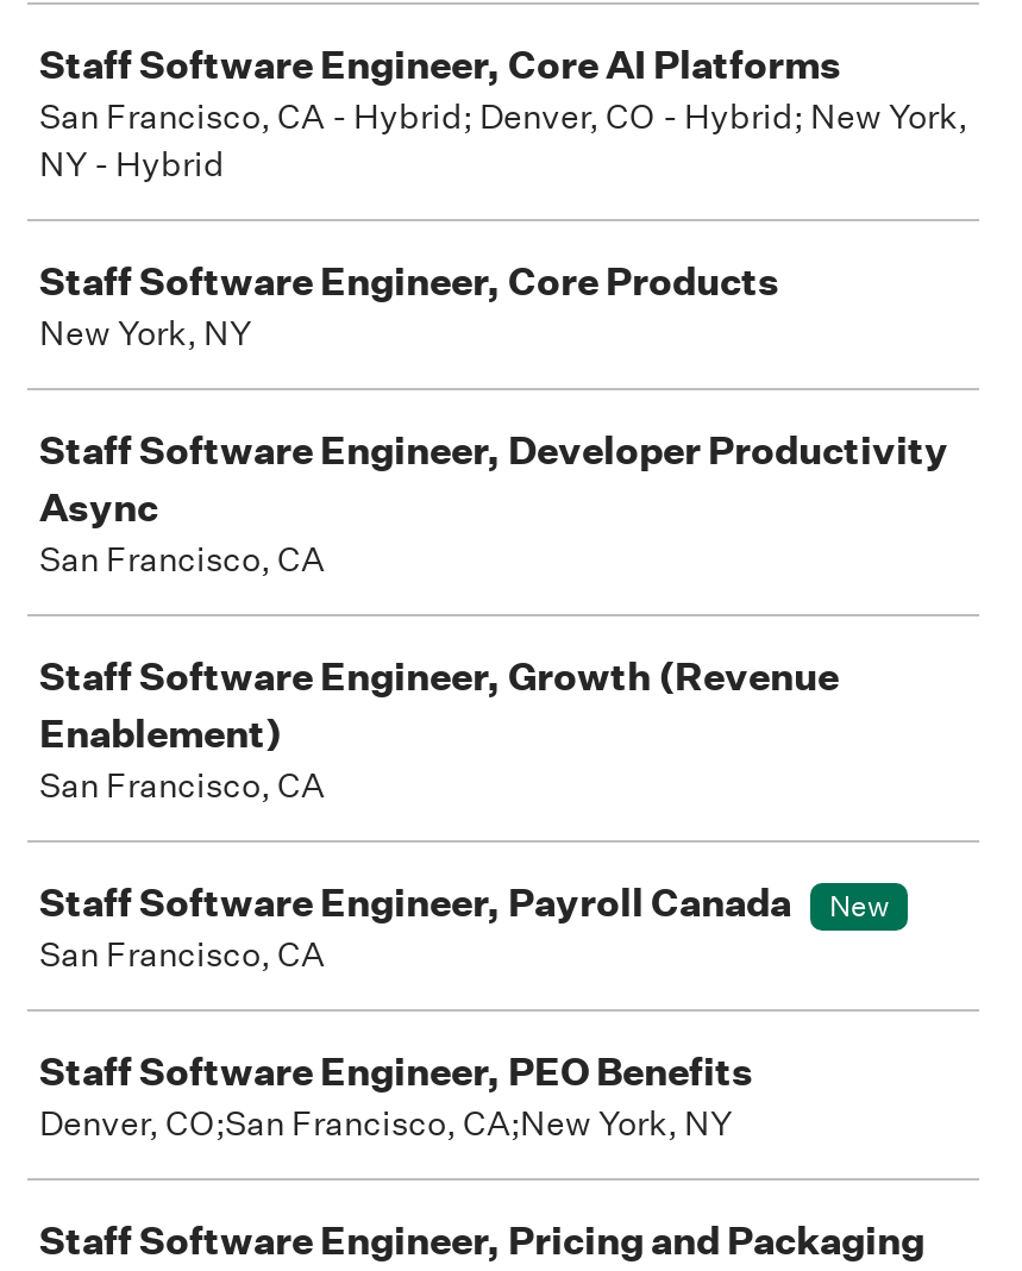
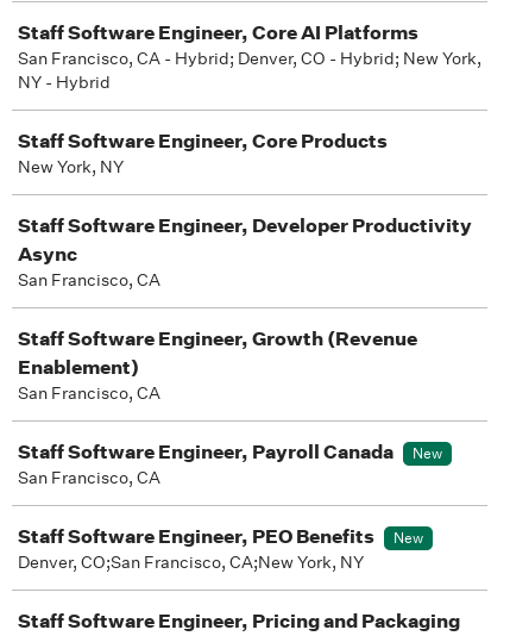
+ New
